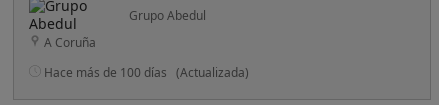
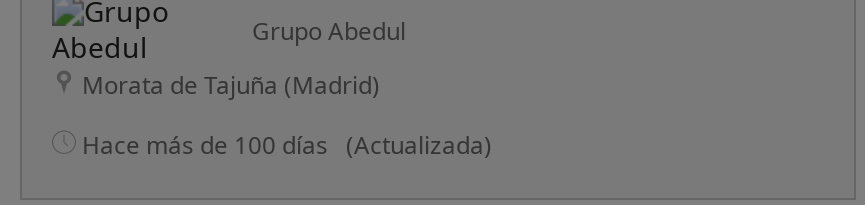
- A Coruña
+ Morata de Tajuña (Madrid)
